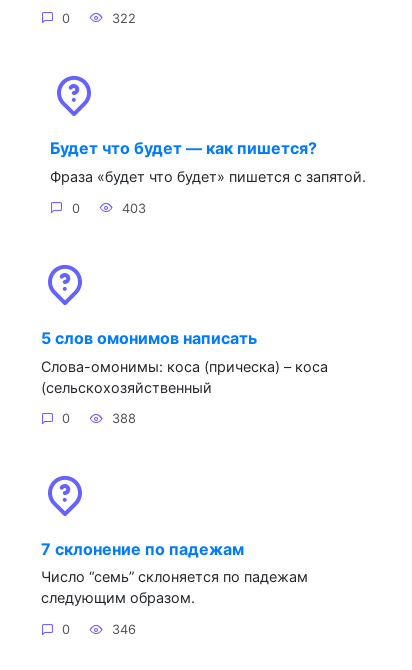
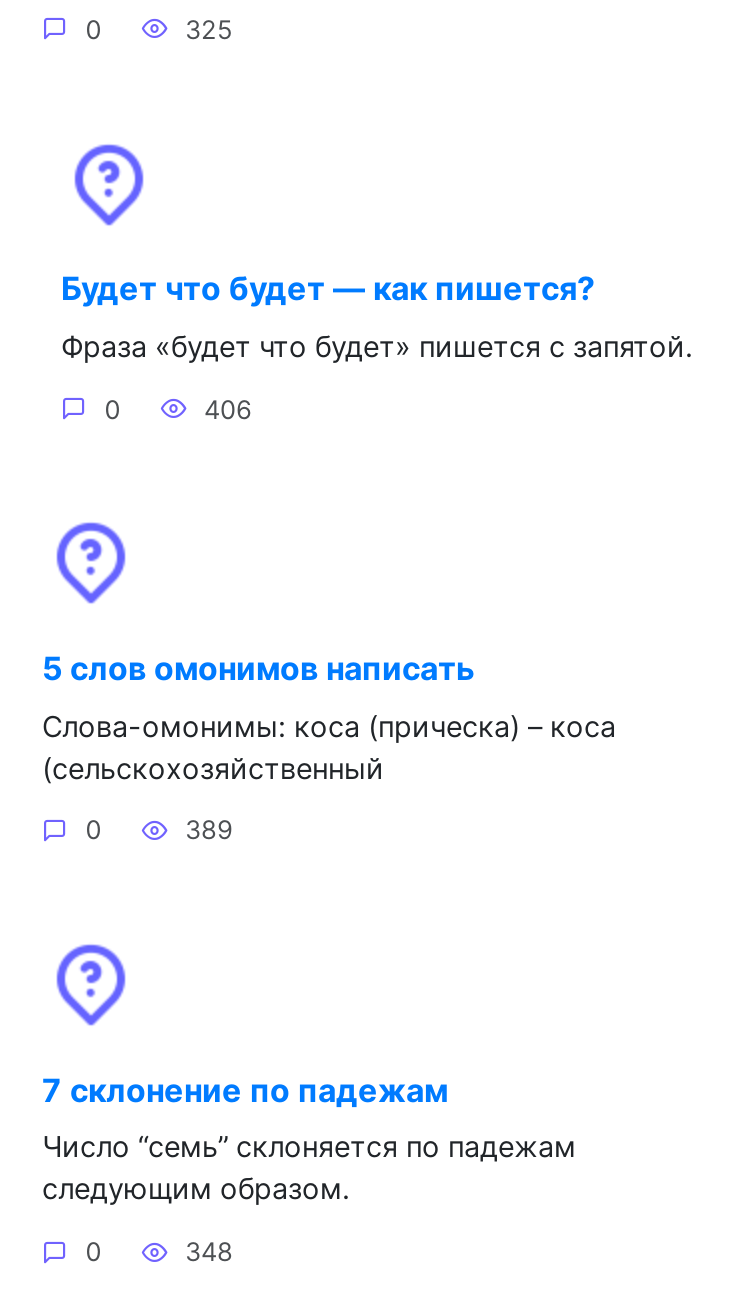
- 322
+ 325

- 403
+ 406

- 388
+ 389

- 346
+ 348
